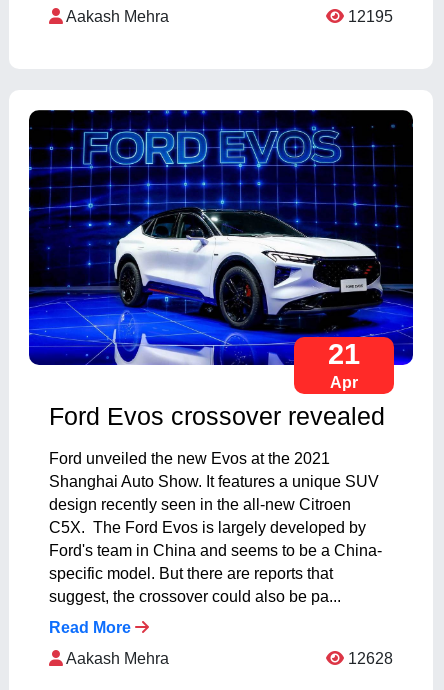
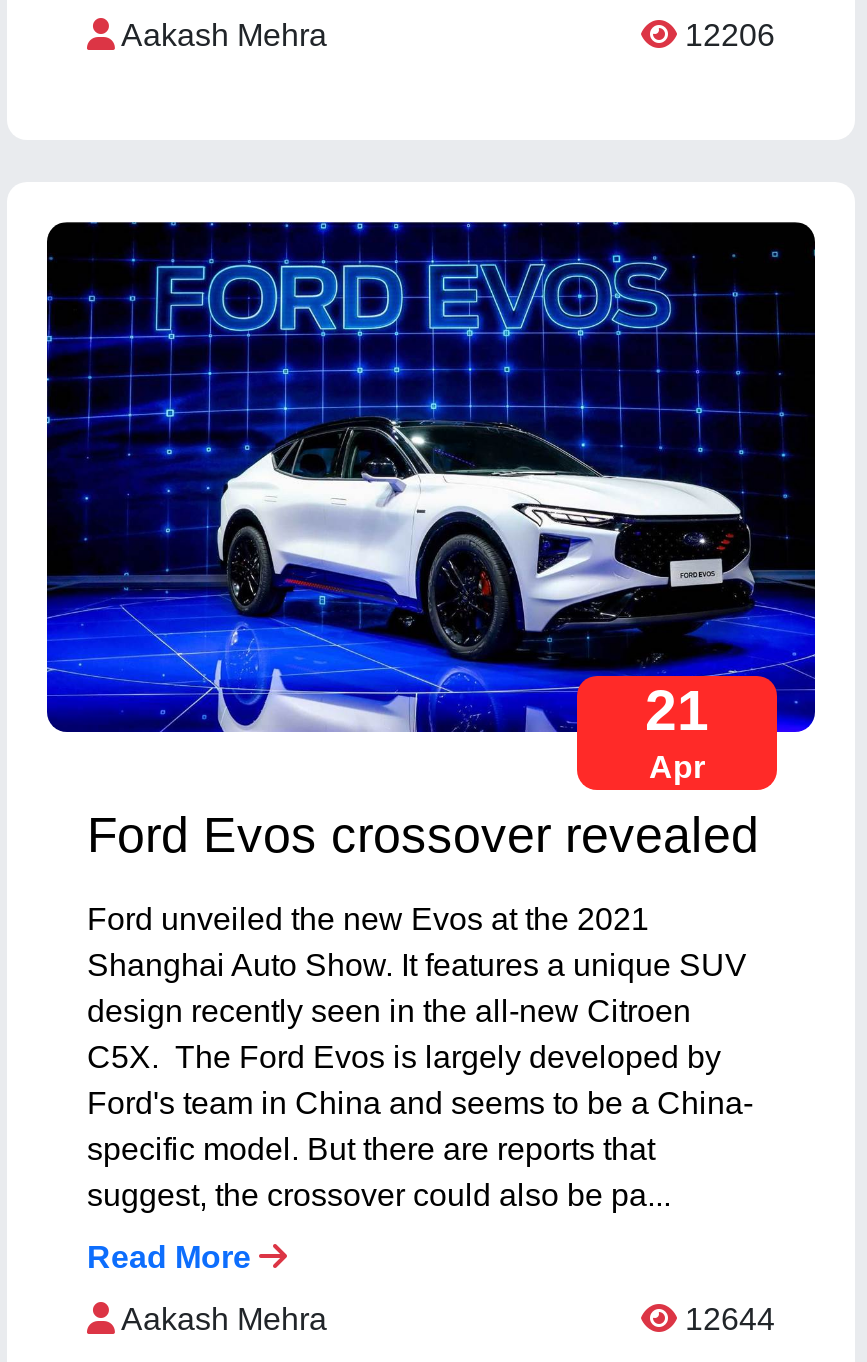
- 12195
+ 12206

- 12628
+ 12644
